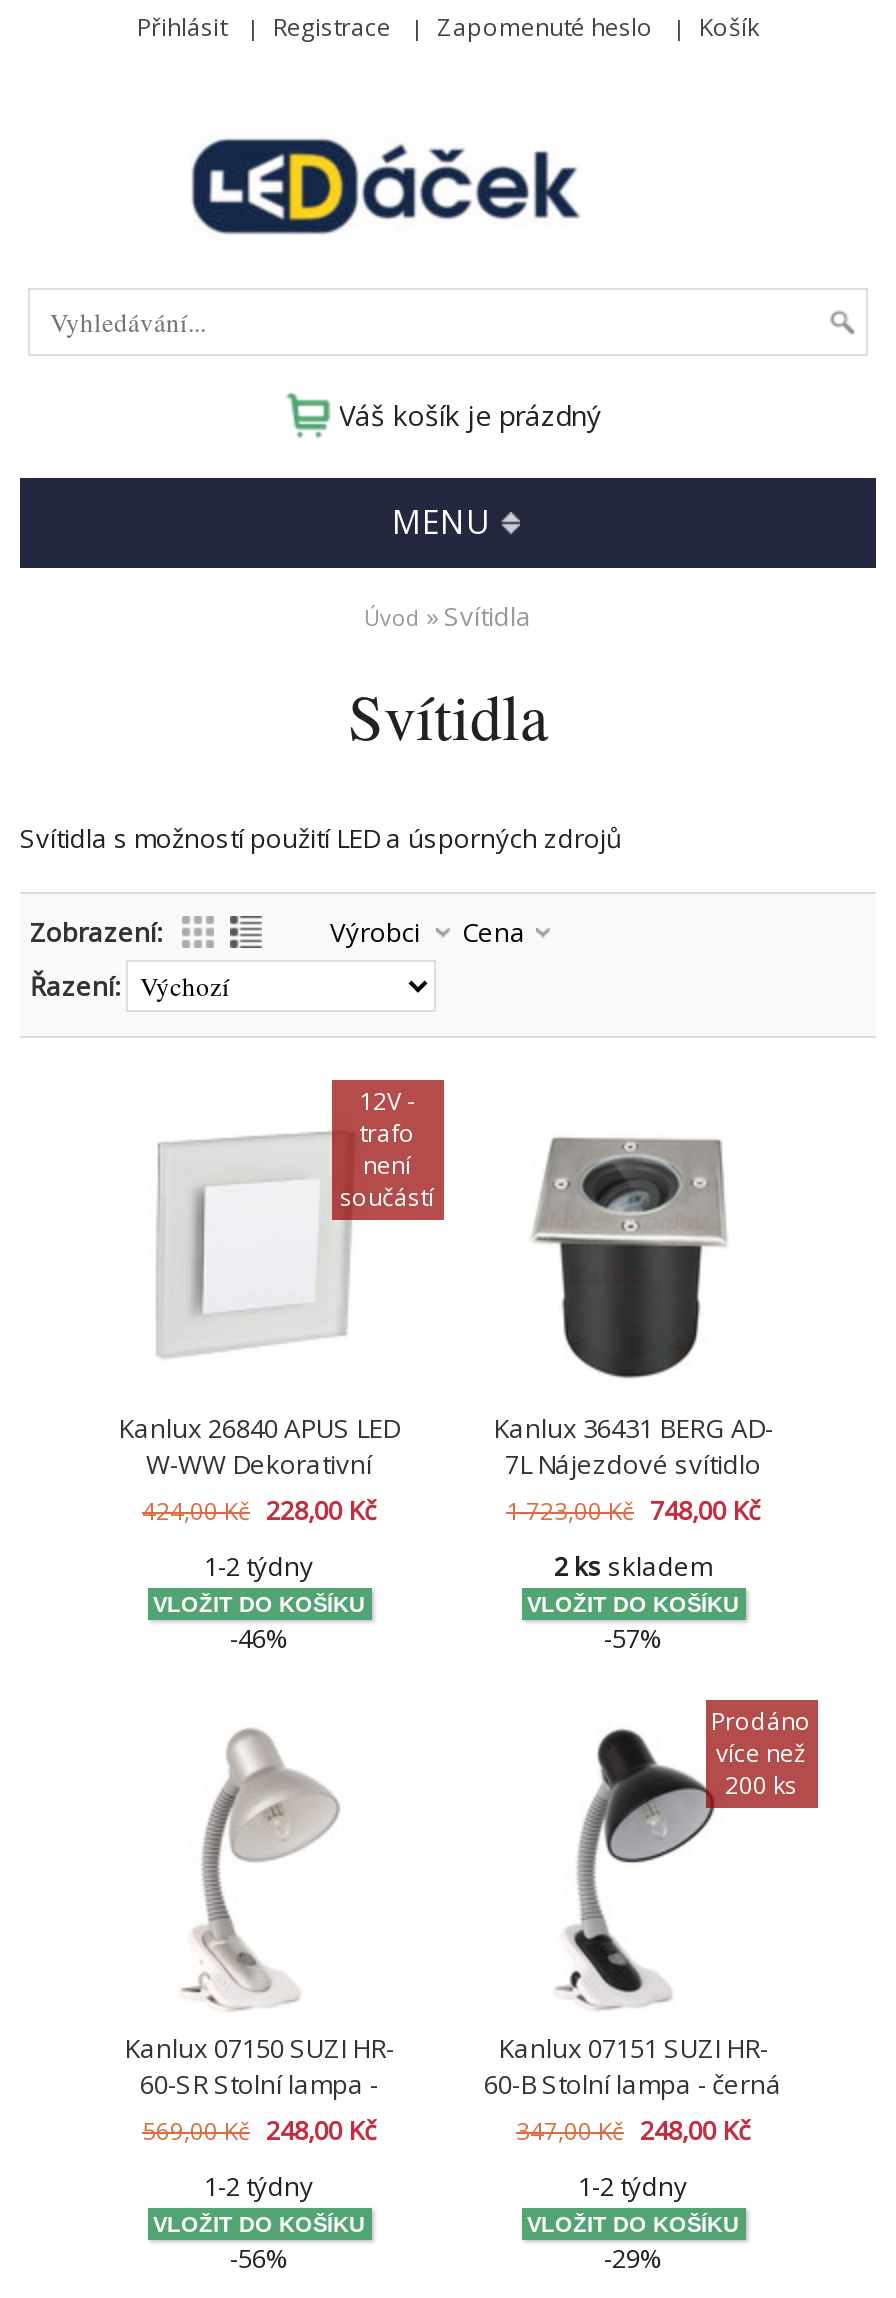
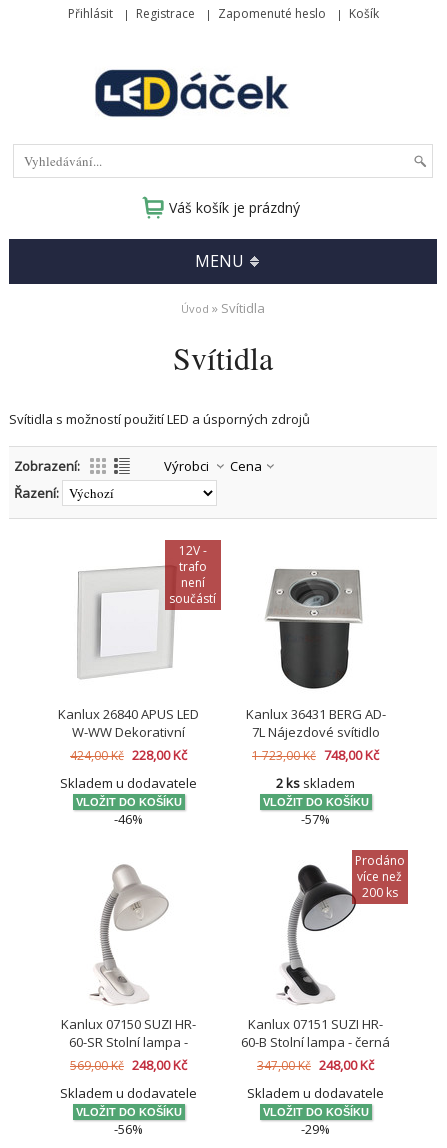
- 1-2 týdny
+ Skladem u dodavatele

- 1-2 týdny
+ Skladem u dodavatele

- 1-2 týdny
+ Skladem u dodavatele
